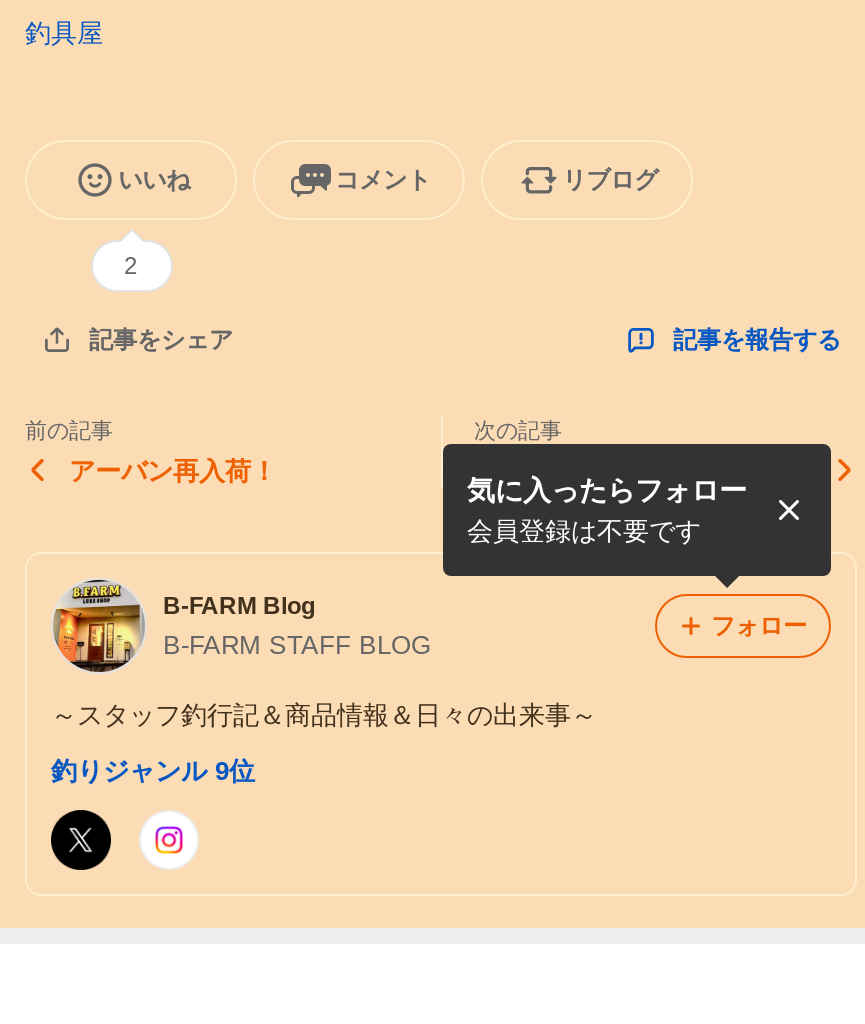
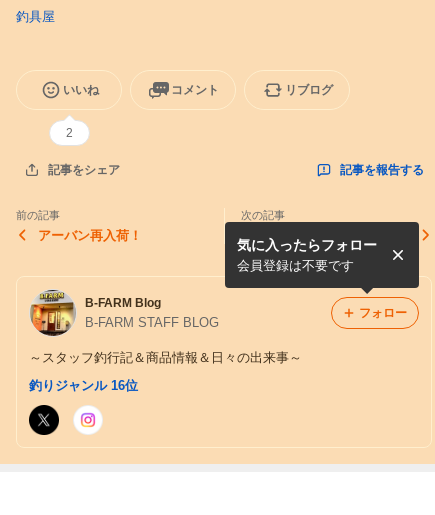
- 釣りジャンル 9位
+ 釣りジャンル 16位
